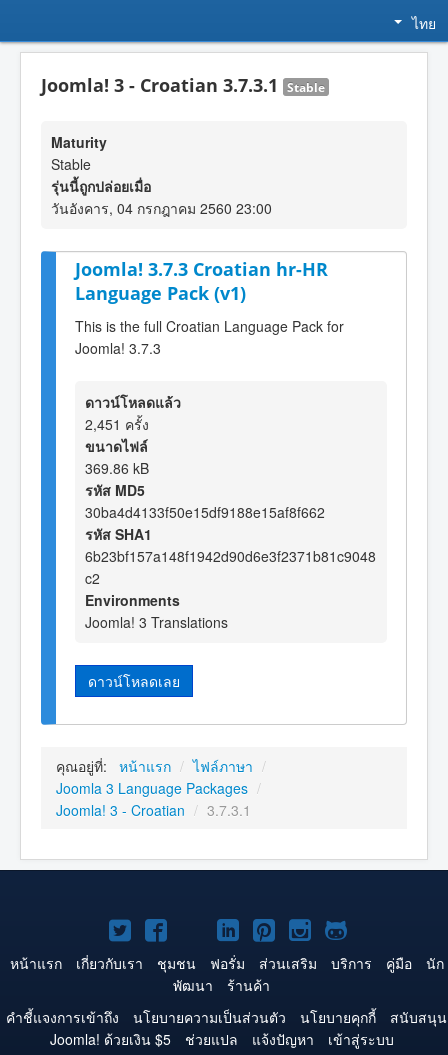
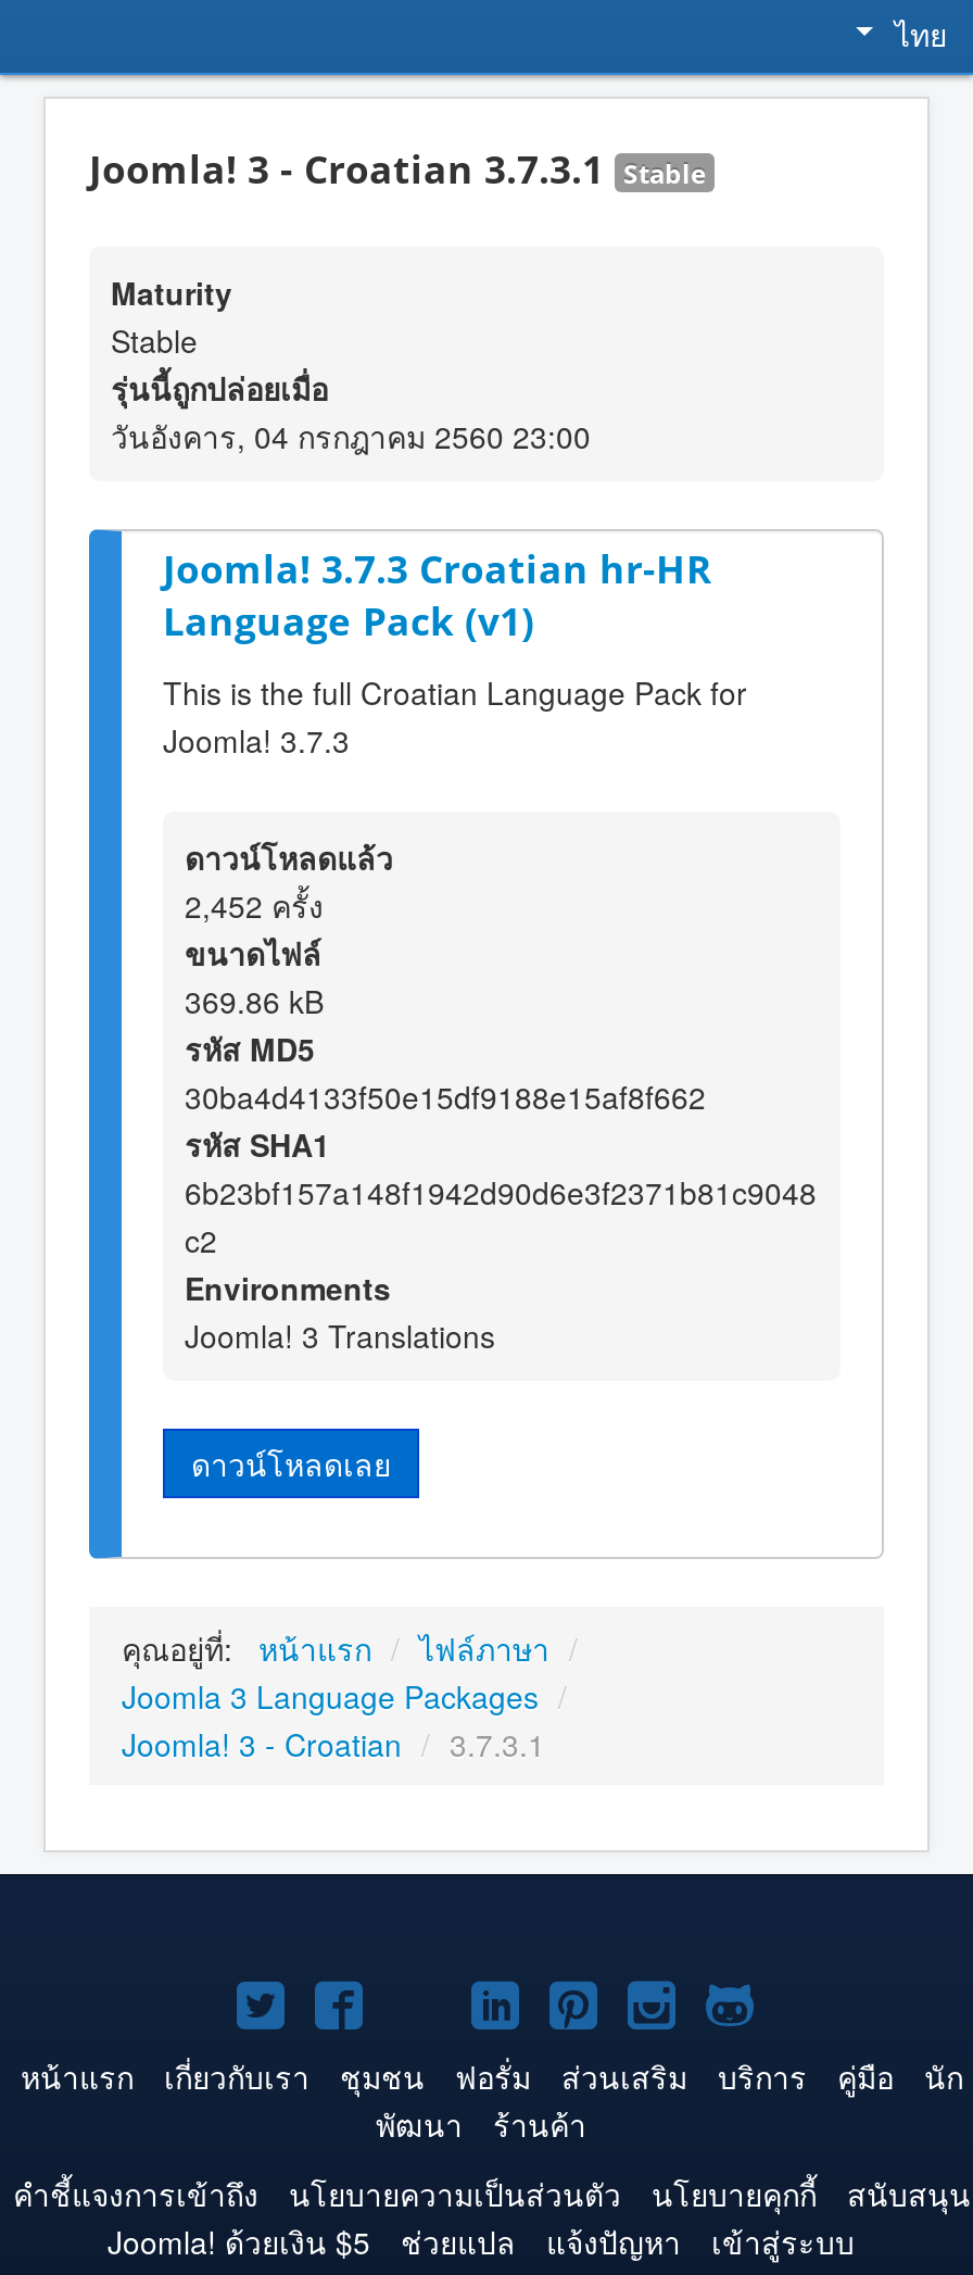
- 2,451 ครั้ง
+ 2,452 ครั้ง
